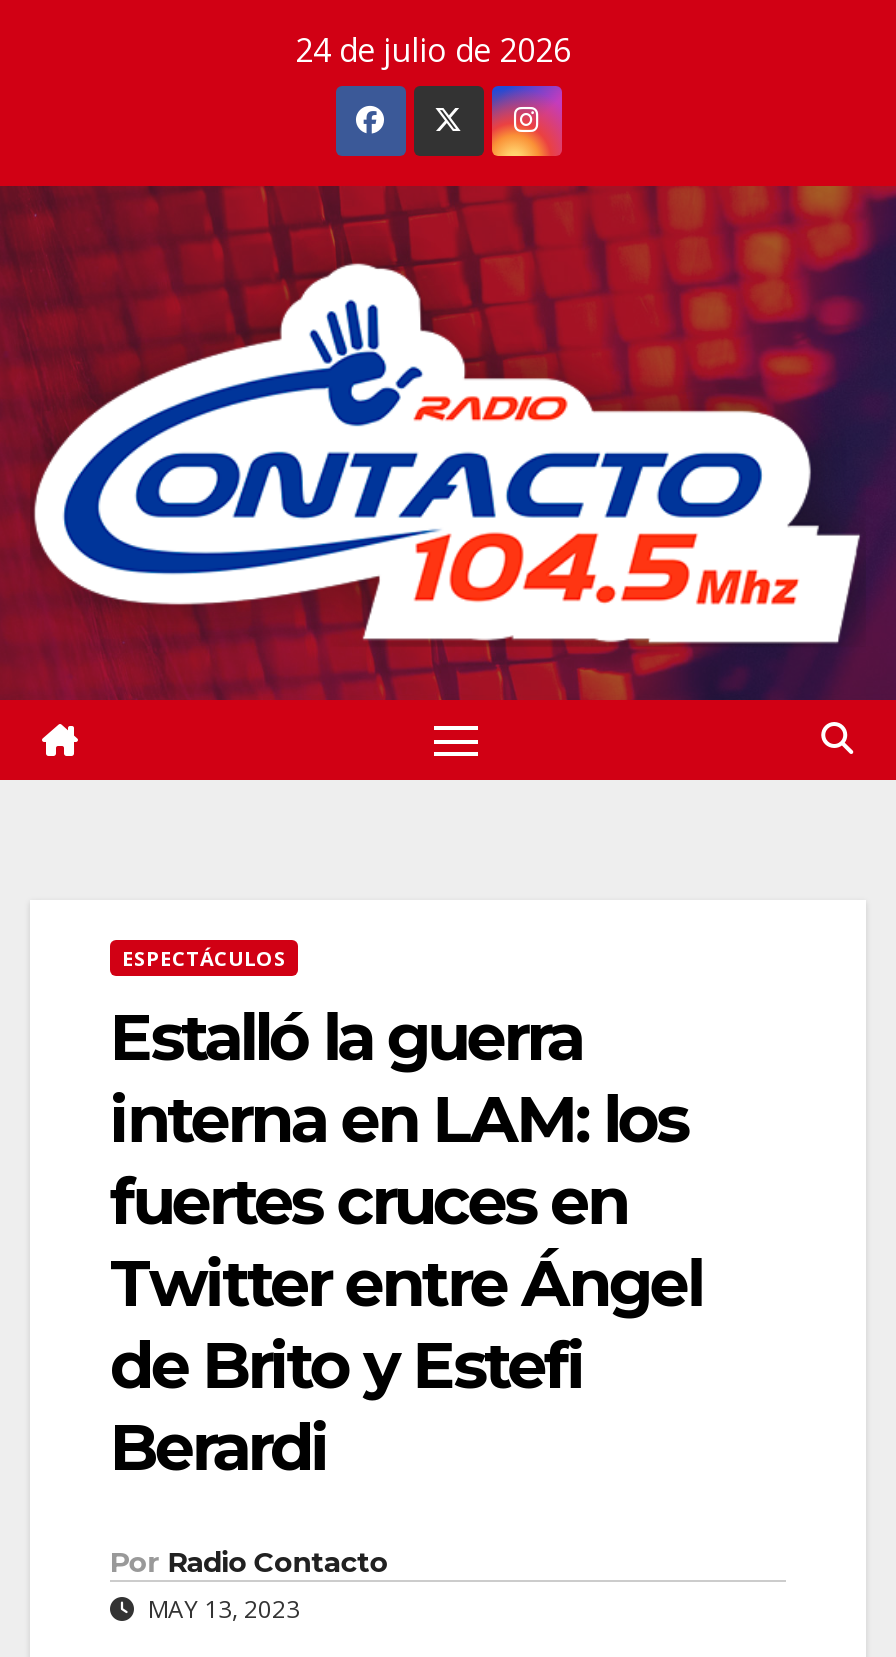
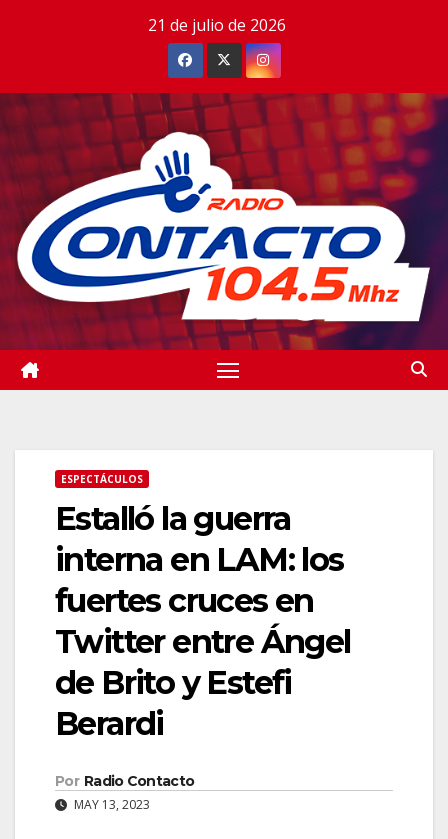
- 24 de julio de 2026
+ 21 de julio de 2026
